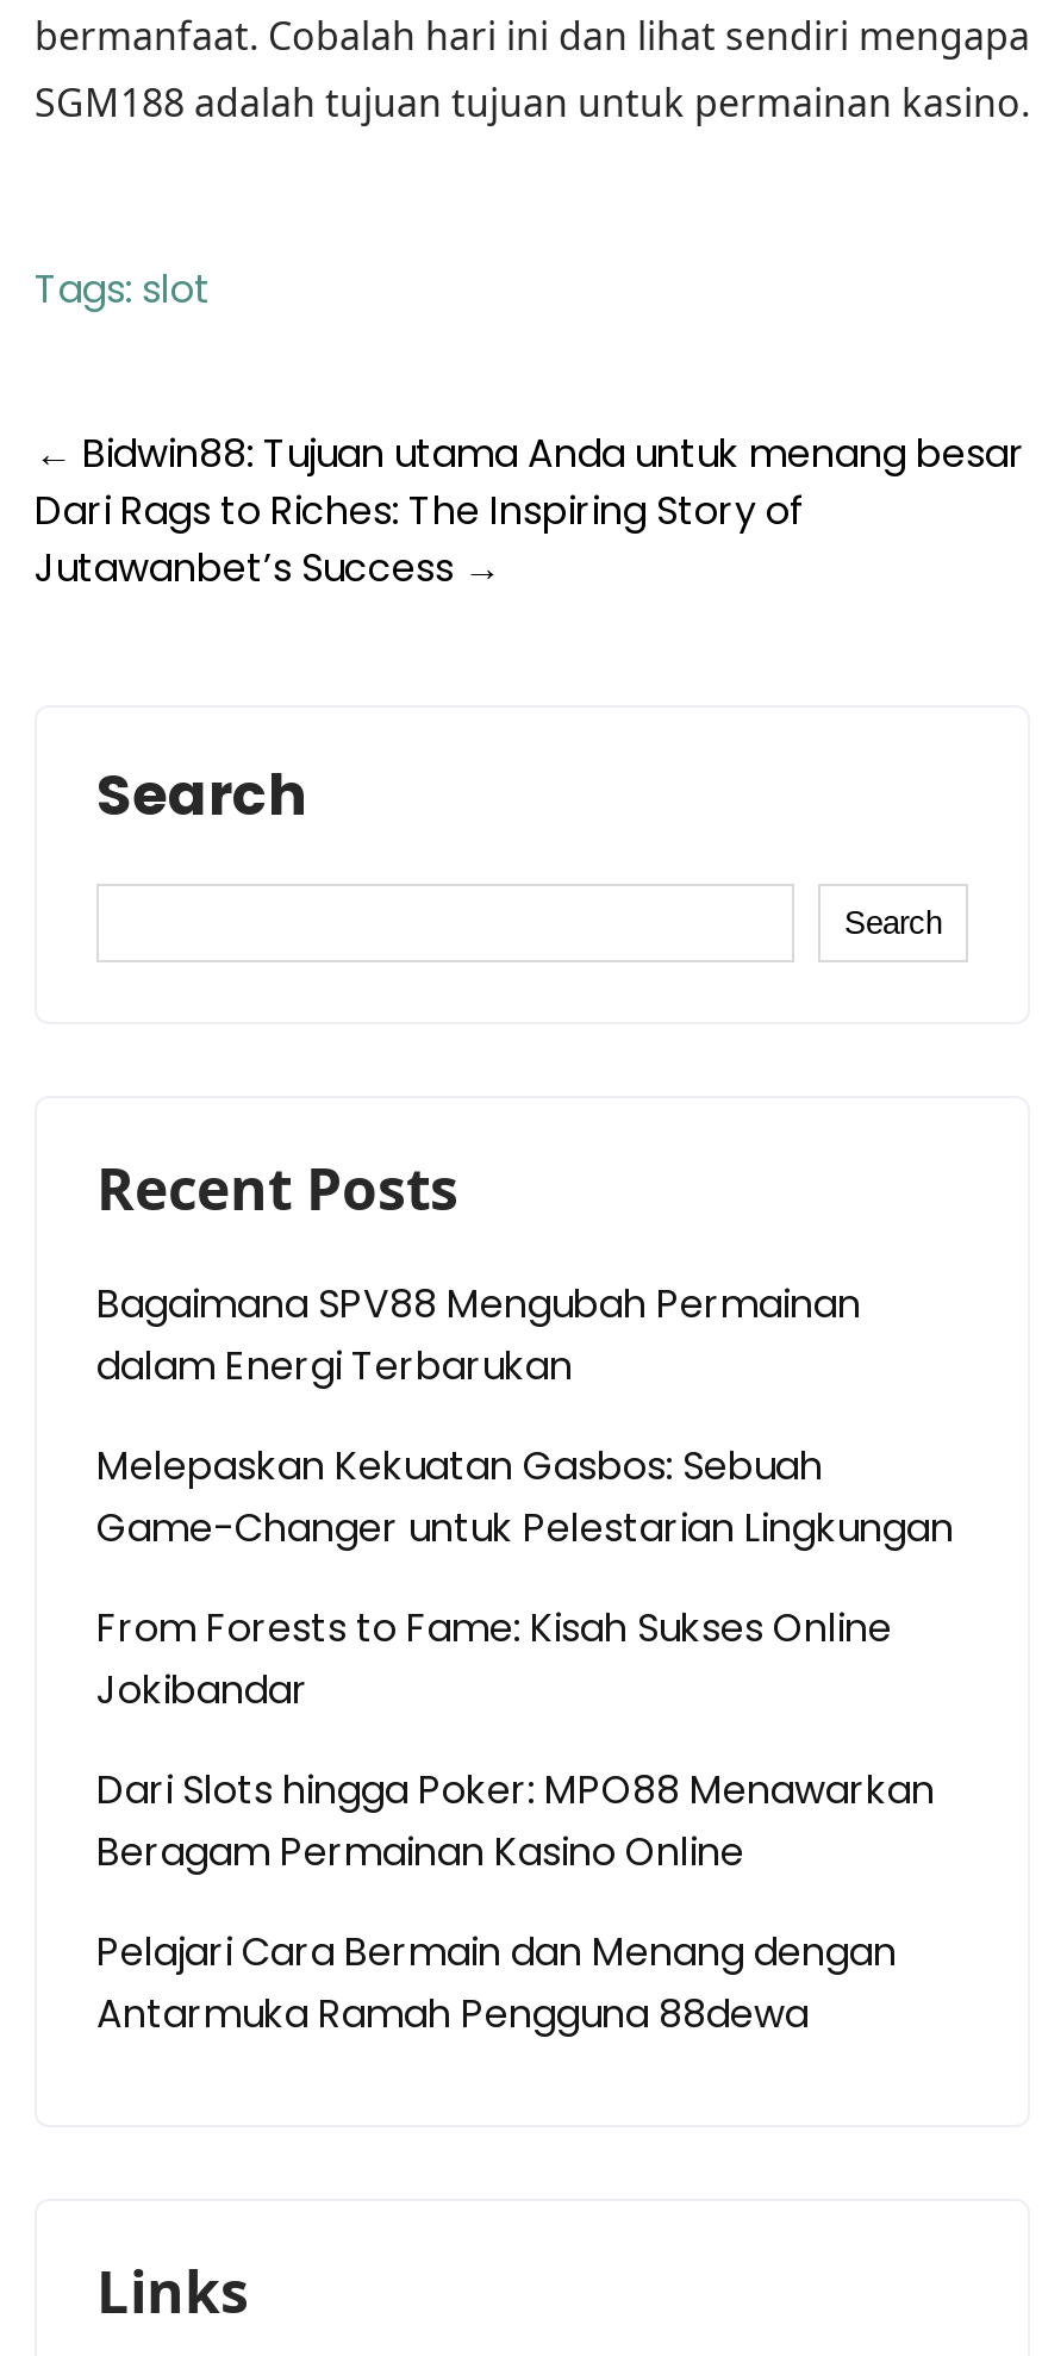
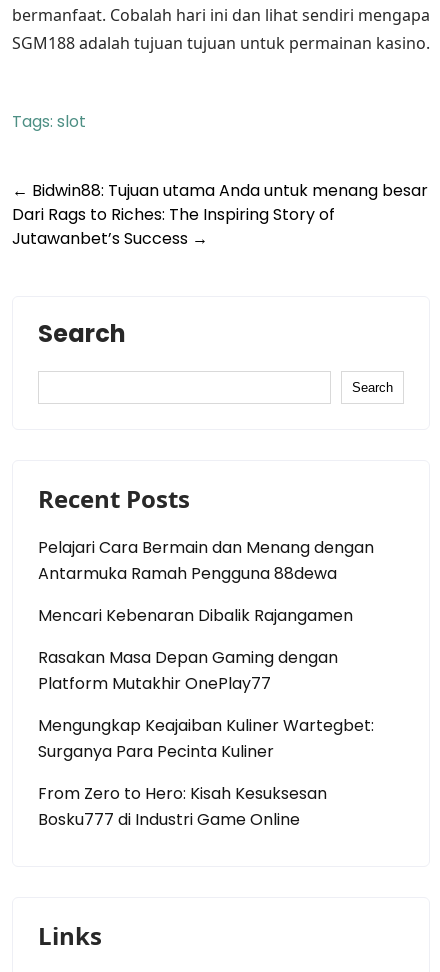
- Bagaimana SPV88 Mengubah Permainan
- dalam Energi Terbarukan
- Melepaskan Kekuatan Gasbos: Sebuah
- Game-Changer untuk Pelestarian Lingkungan
- From Forests to Fame: Kisah Sukses Online
- Jokibandar
- Dari Slots hingga Poker: MPO88 Menawarkan
- Beragam Permainan Kasino Online

moved up: Pelajari Cara Bermain dan Menang dengan | Antarmuka Ramah Pengguna 88dewa

+ Mencari Kebenaran Dibalik Rajangamen
+ Rasakan Masa Depan Gaming dengan
+ Platform Mutakhir OnePlay77
+ Mengungkap Keajaiban Kuliner Wartegbet:
+ Surganya Para Pecinta Kuliner
+ From Zero to Hero: Kisah Kesuksesan
+ Bosku777 di Industri Game Online
